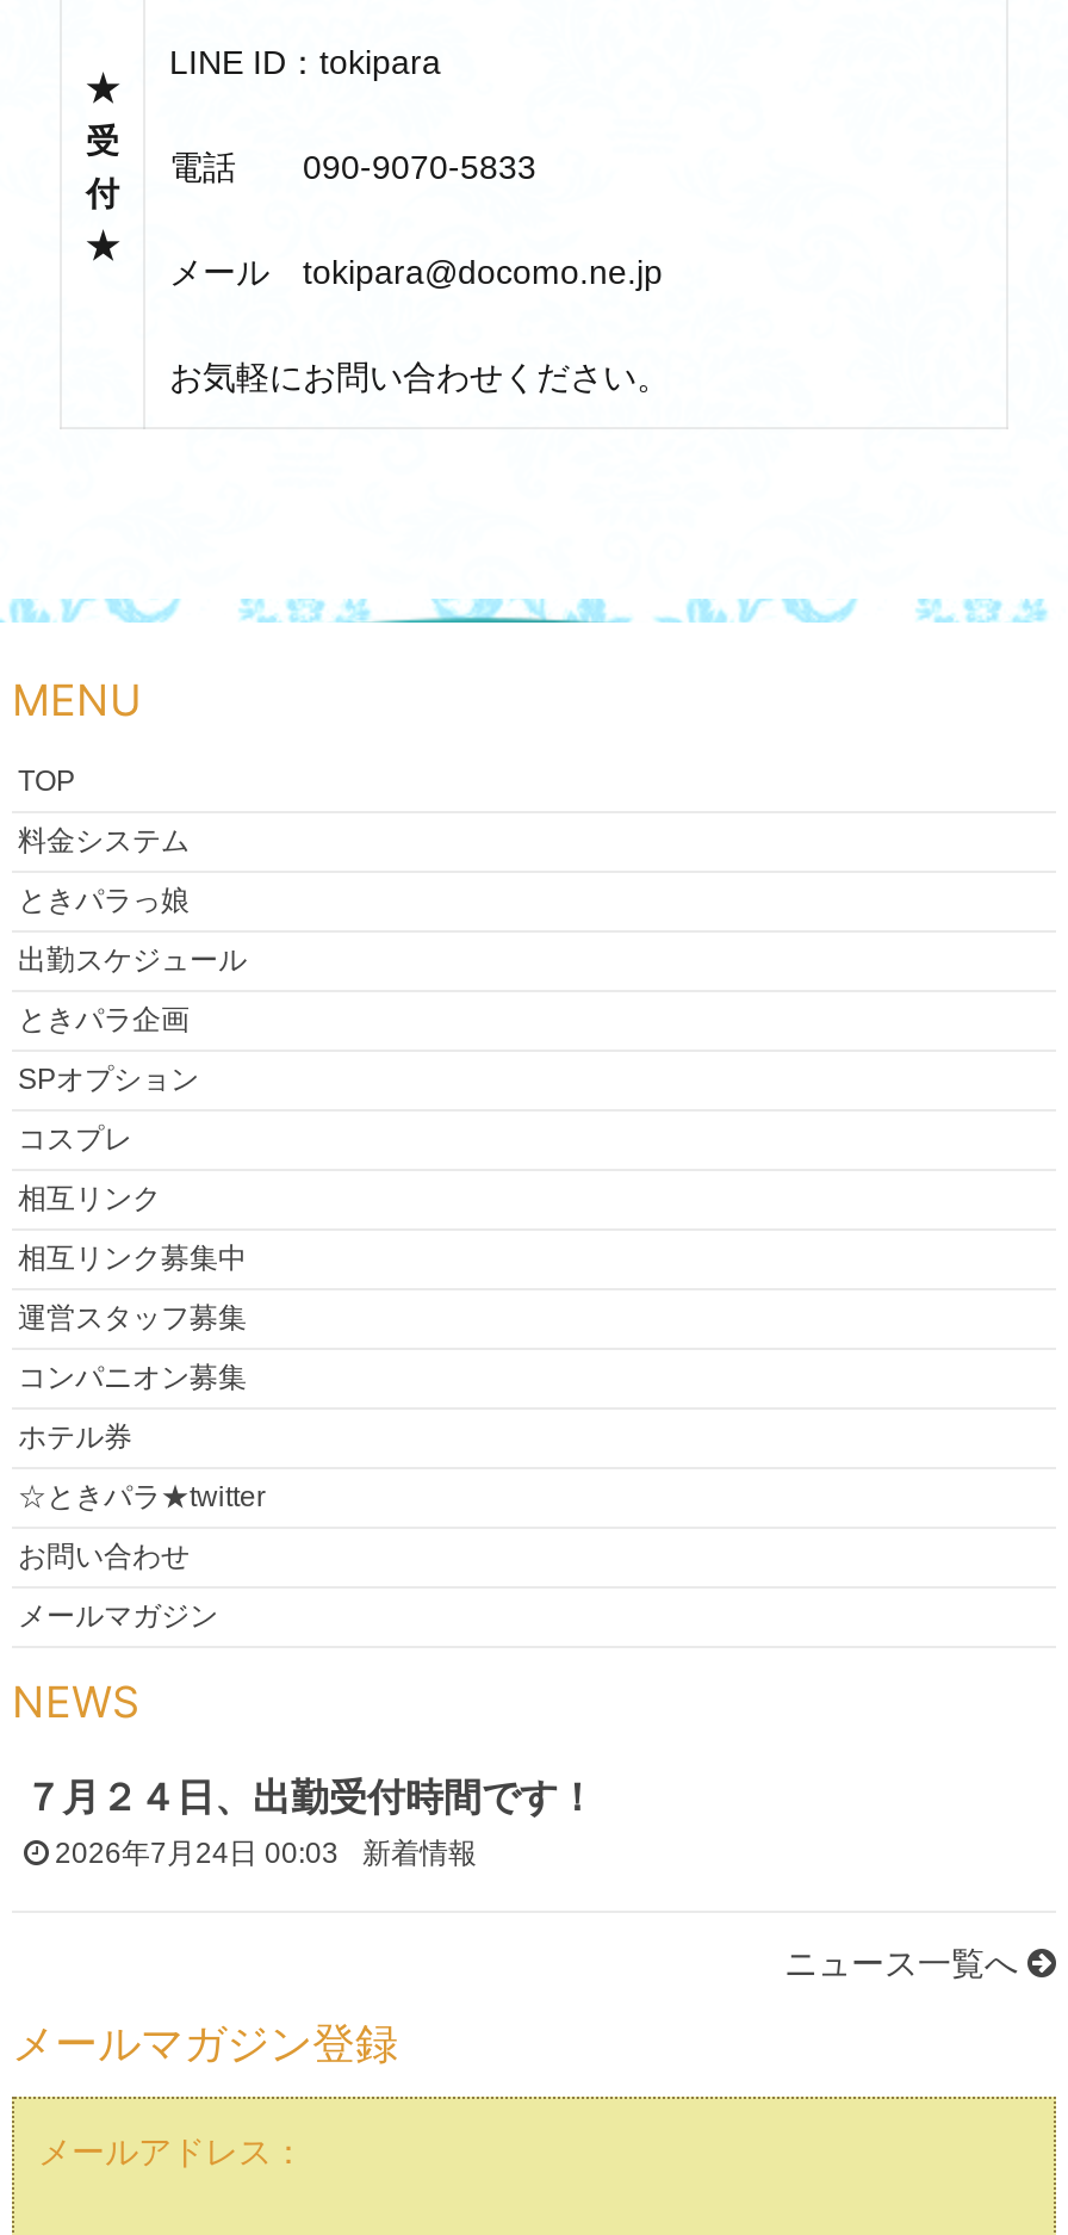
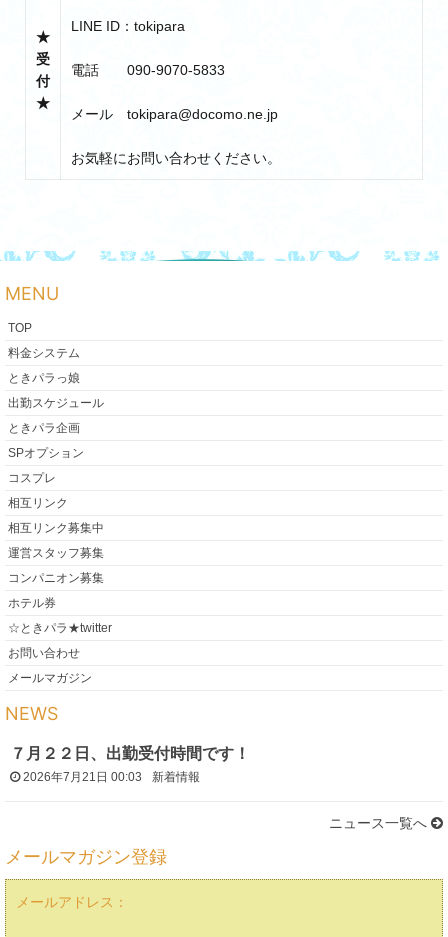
- ７月２４日、出勤受付時間です！
+ ７月２２日、出勤受付時間です！

- 2026年7月24日 00:03 新着情報
+ 2026年7月21日 00:03 新着情報
